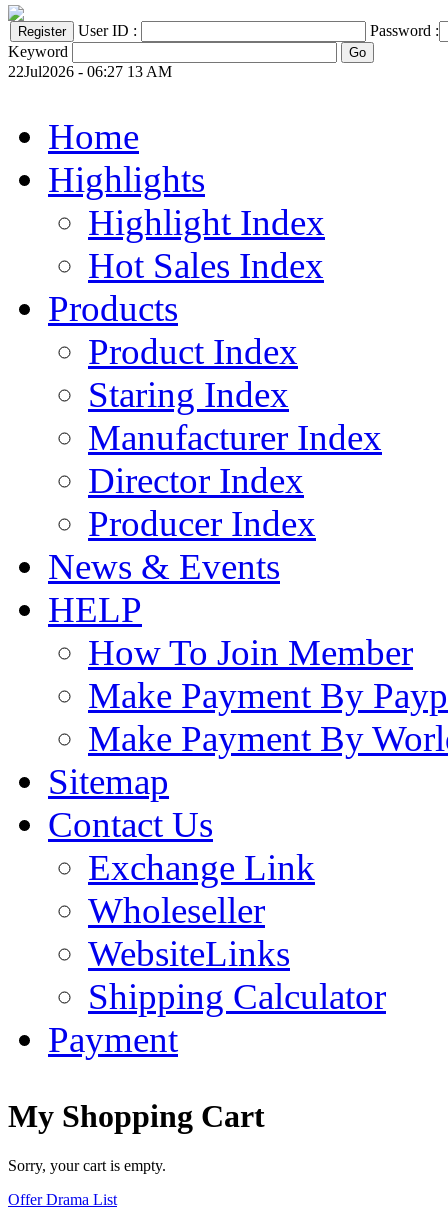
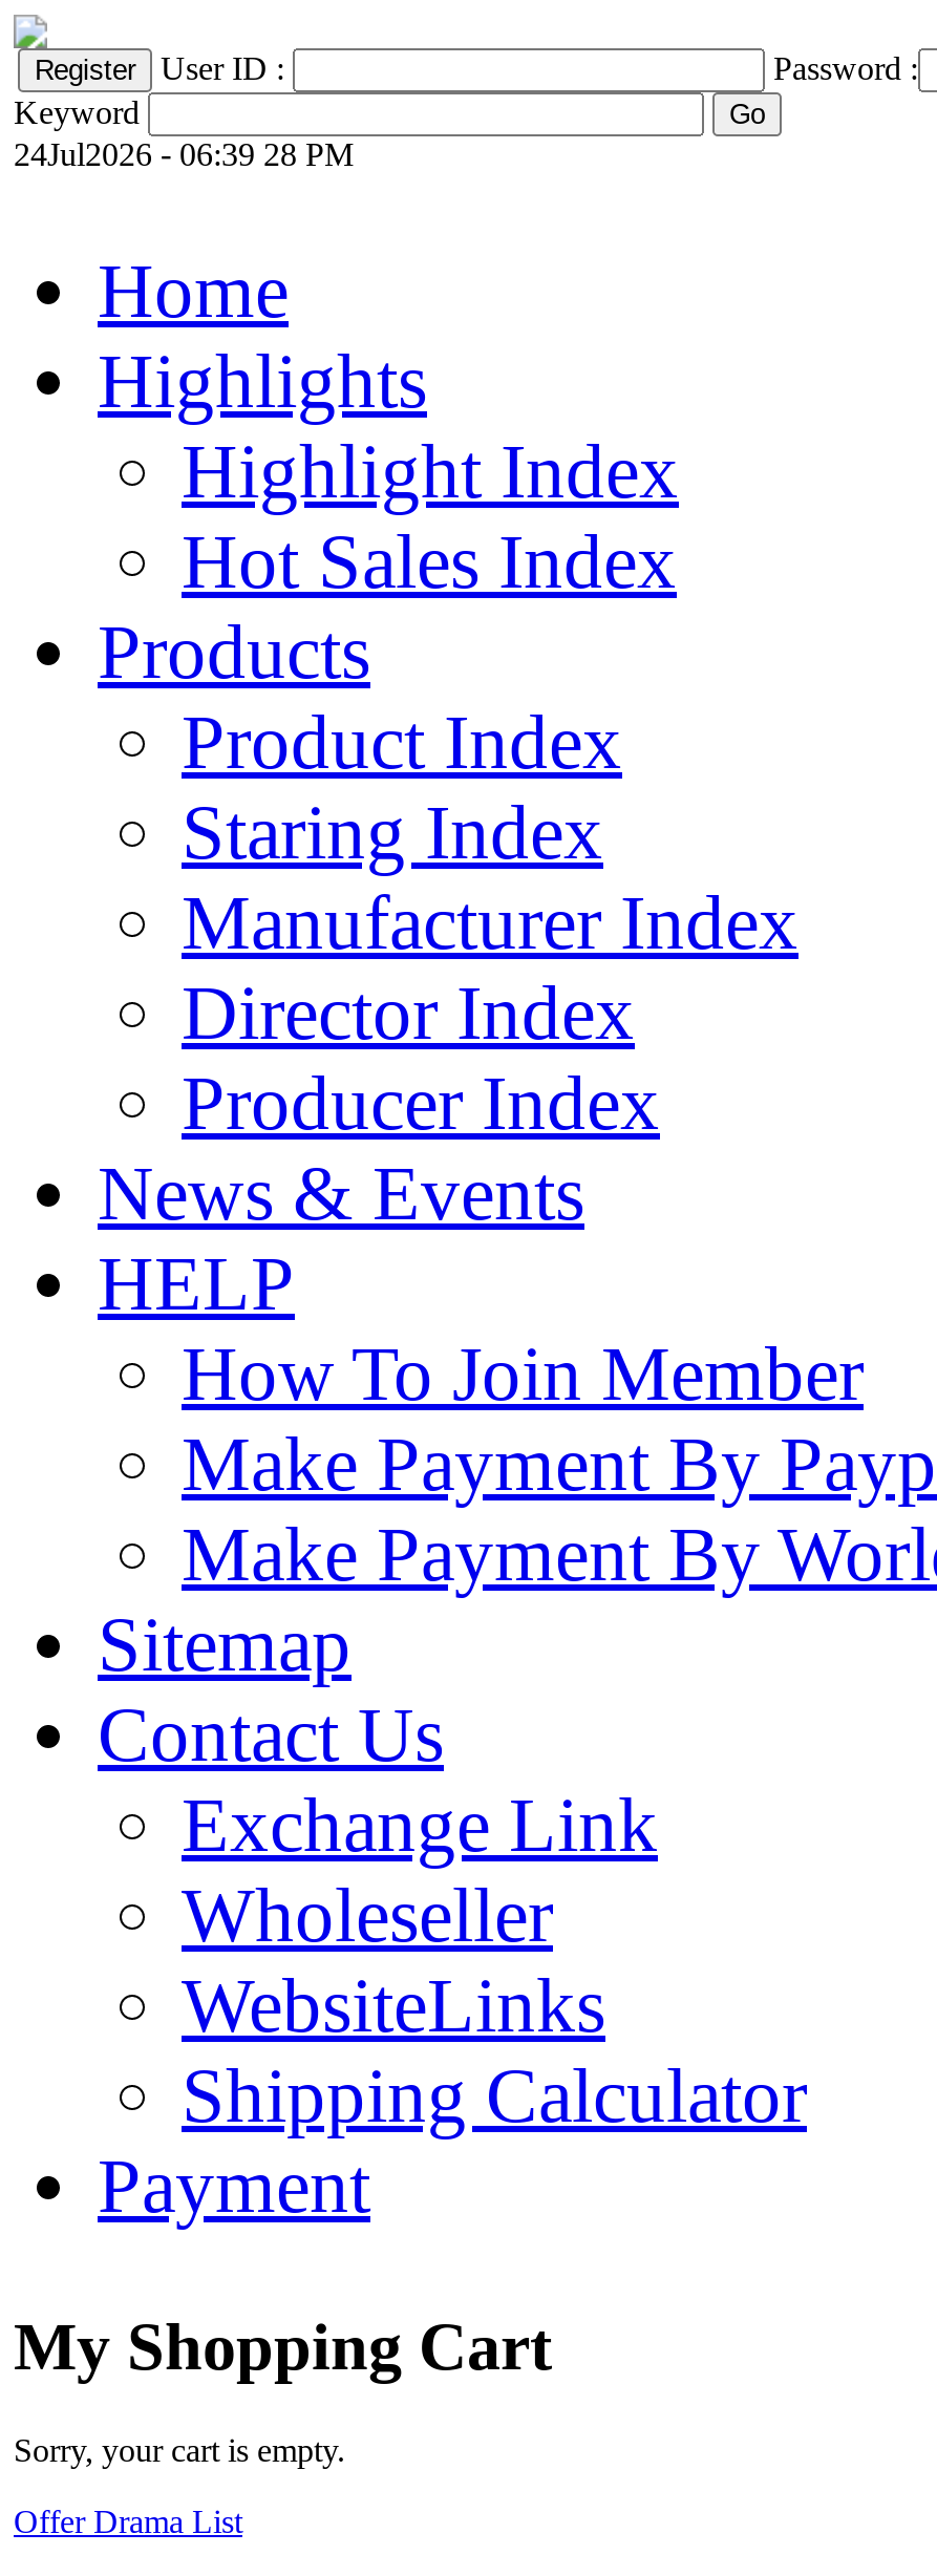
- 22Jul2026 - 06:27 13 AM
+ 24Jul2026 - 06:39 28 PM
